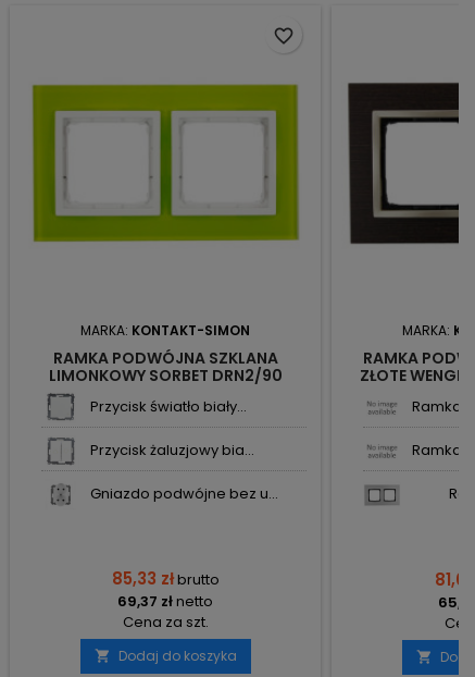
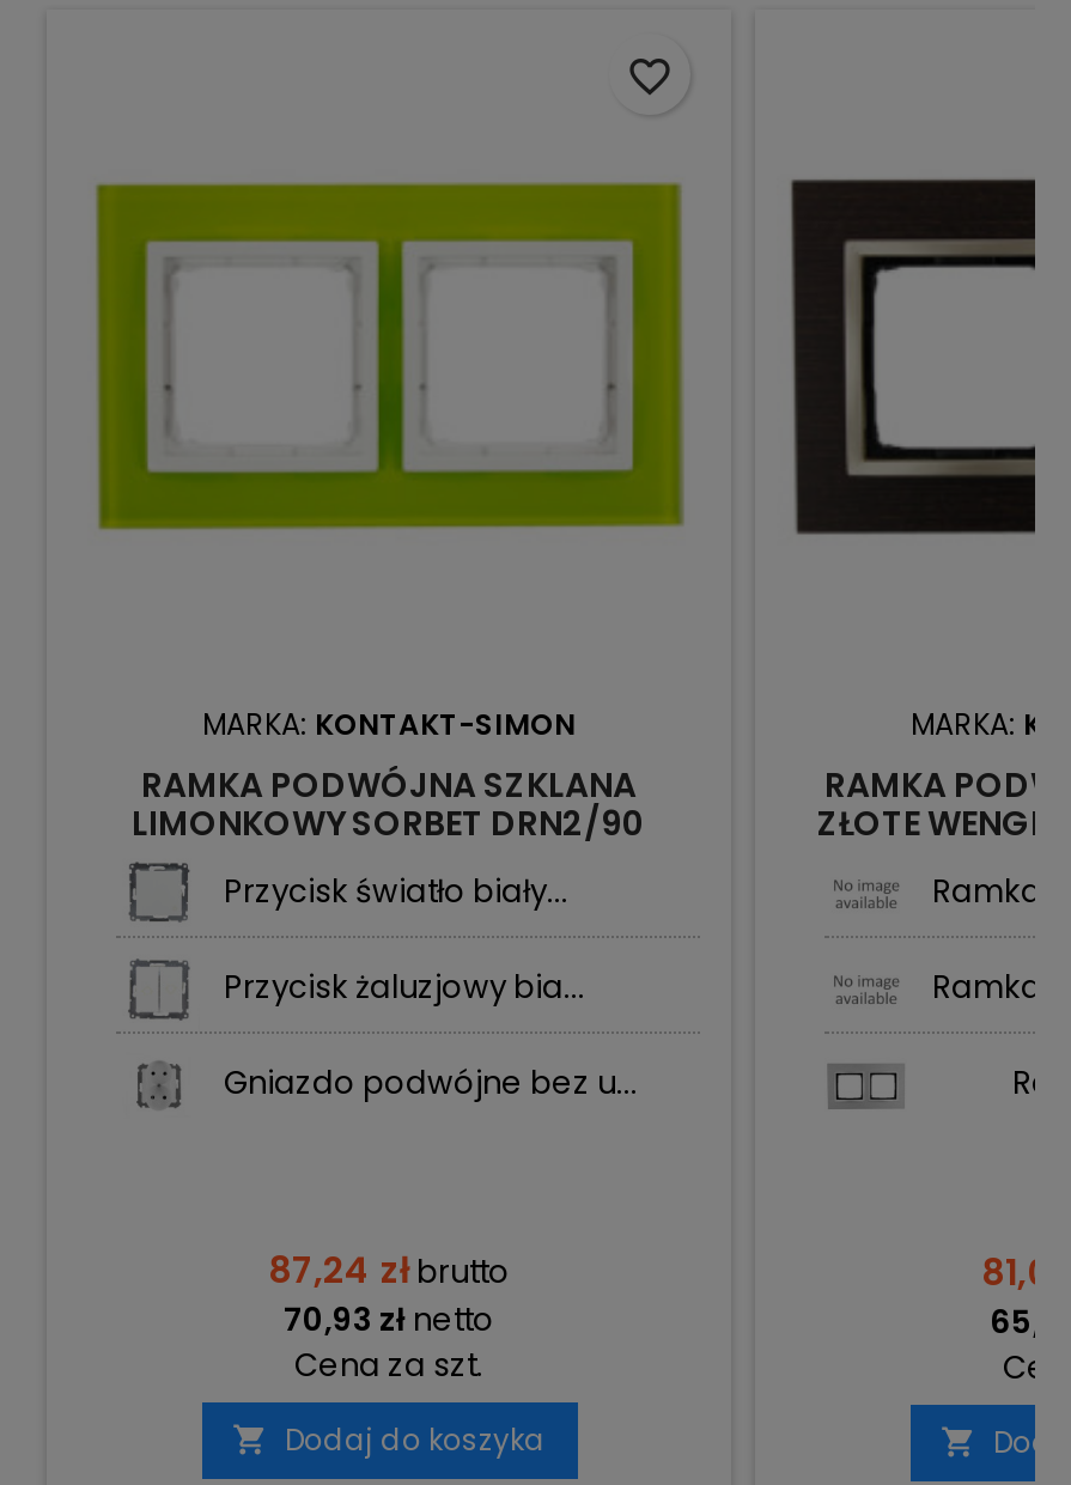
- 85,33 zł brutto
+ 87,24 zł brutto

- 69,37 zł netto
+ 70,93 zł netto
